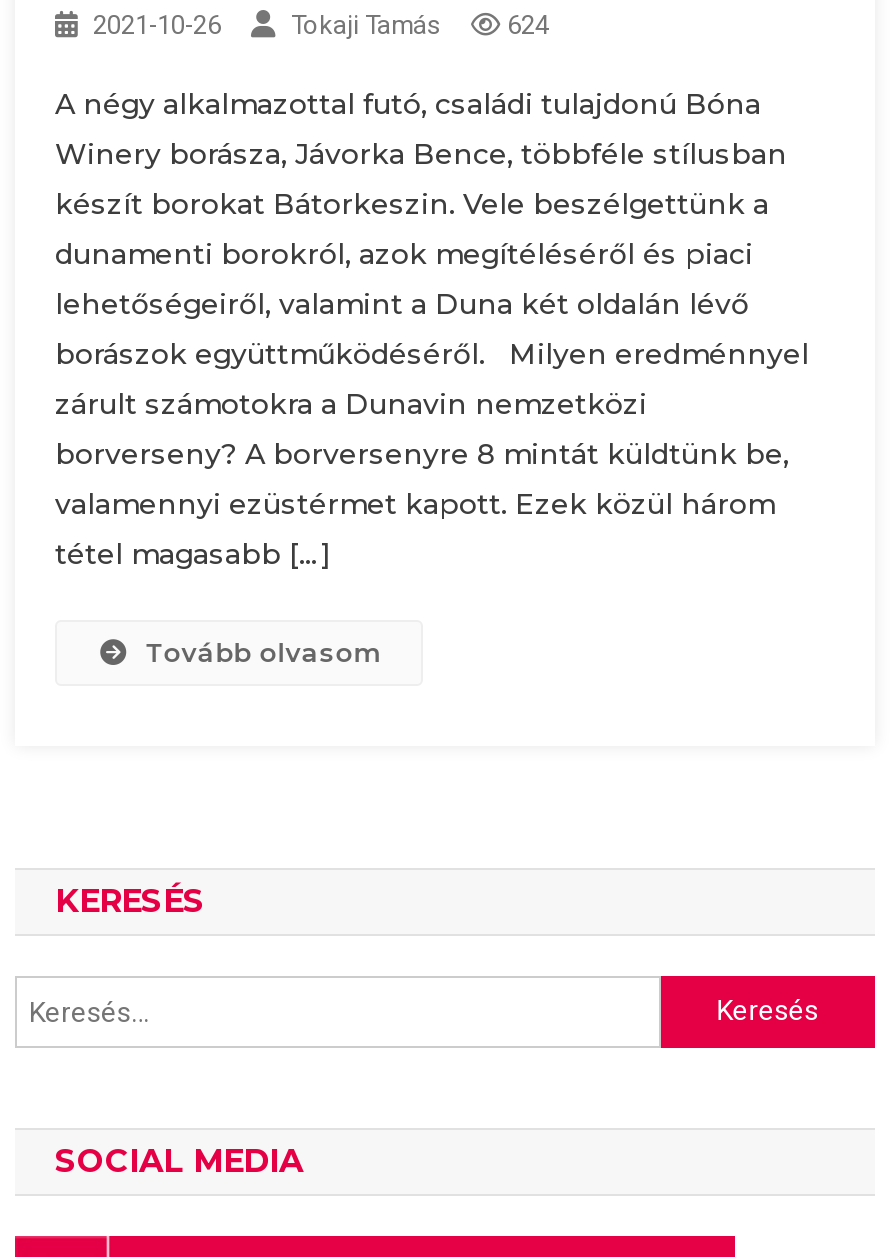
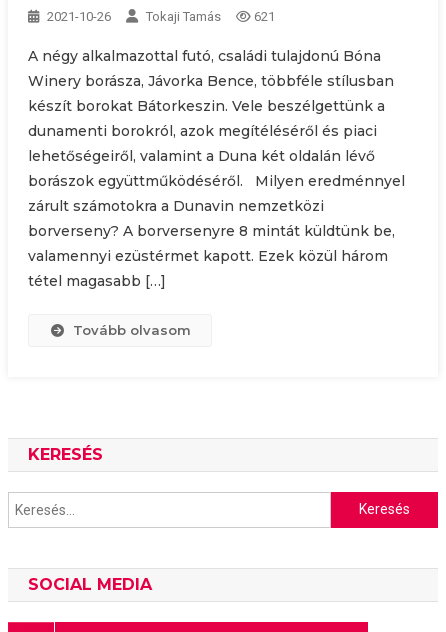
- 624
+ 621
